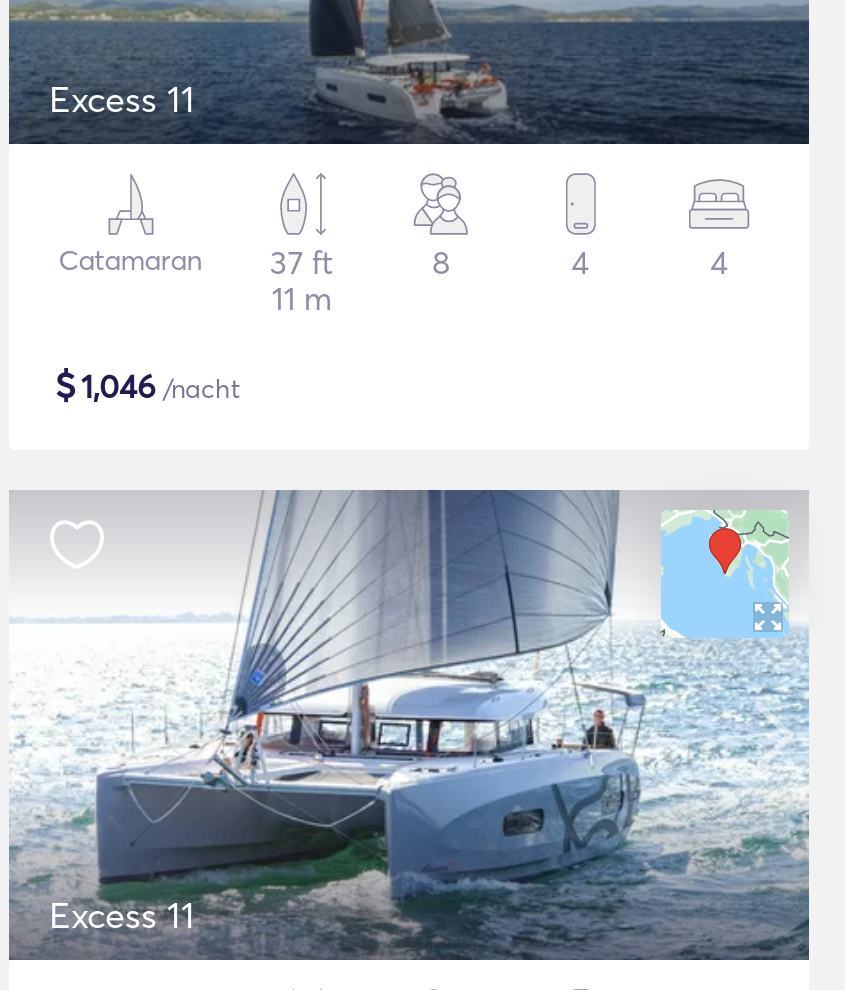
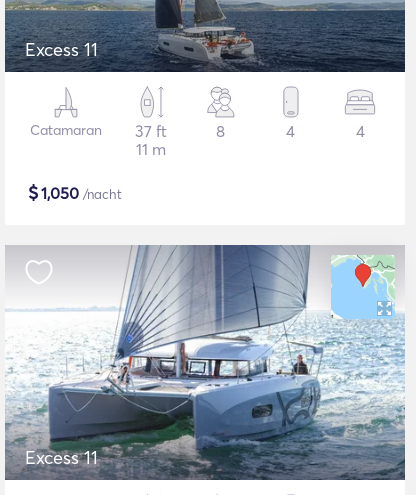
- $1,046 /nacht
+ $1,050 /nacht
